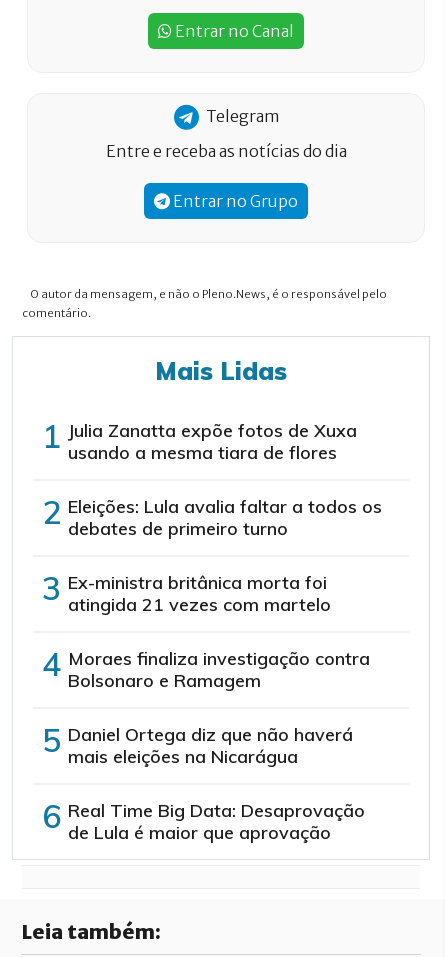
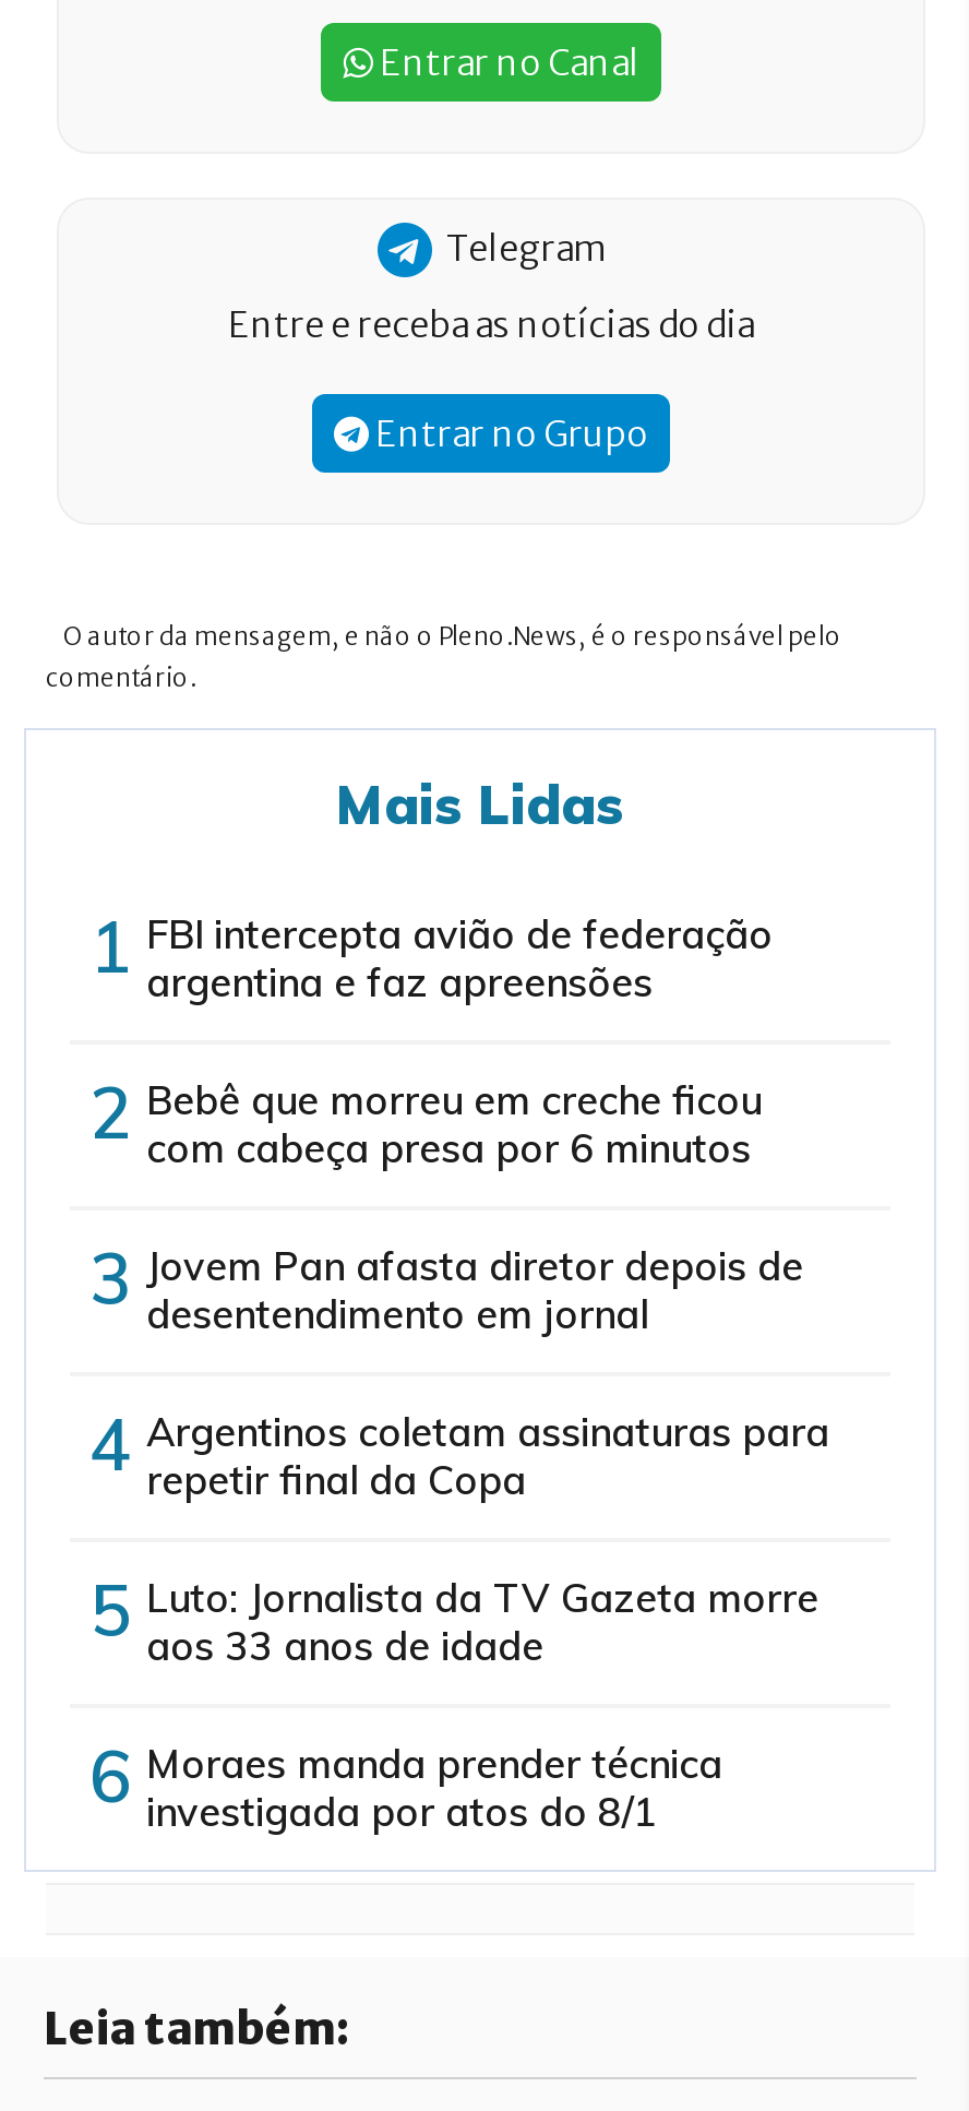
- Julia Zanatta expõe fotos de Xuxa
- usando a mesma tiara de flores
+ FBI intercepta avião de federação
+ argentina e faz apreensões

- Eleições: Lula avalia faltar a todos os
- debates de primeiro turno
+ Bebê que morreu em creche ficou
+ com cabeça presa por 6 minutos

- Ex-ministra britânica morta foi
- atingida 21 vezes com martelo
+ Jovem Pan afasta diretor depois de
+ desentendimento em jornal

- Moraes finaliza investigação contra
- Bolsonaro e Ramagem
+ Argentinos coletam assinaturas para
+ repetir final da Copa

- Daniel Ortega diz que não haverá
- mais eleições na Nicarágua
+ Luto: Jornalista da TV Gazeta morre
+ aos 33 anos de idade

- Real Time Big Data: Desaprovação
- de Lula é maior que aprovação
+ Moraes manda prender técnica
+ investigada por atos do 8/1
